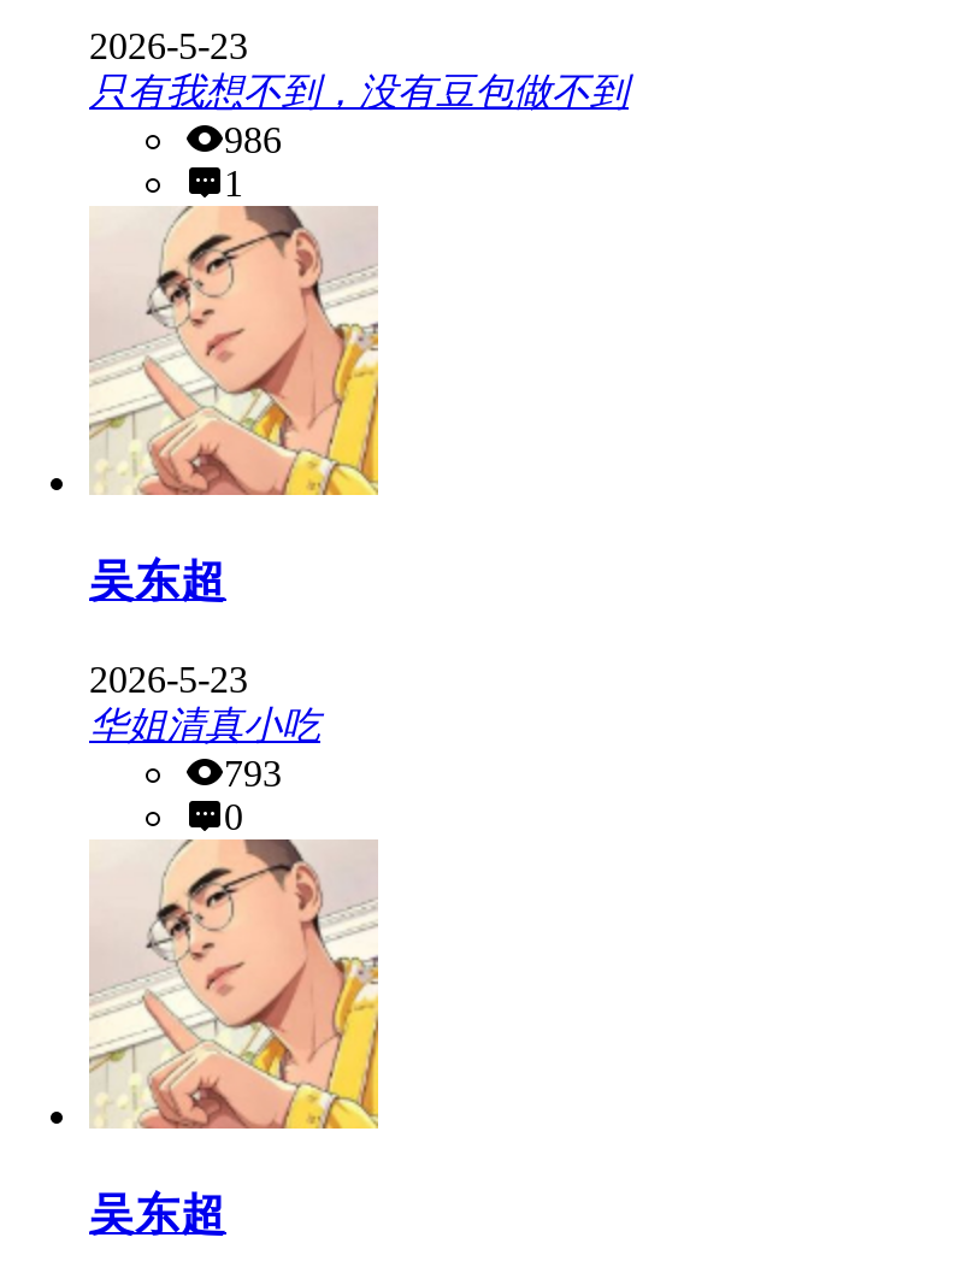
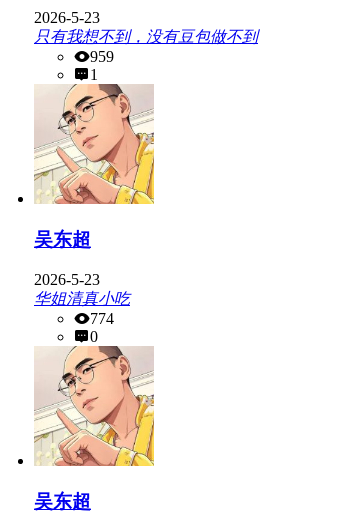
- 986
+ 959

- 793
+ 774
